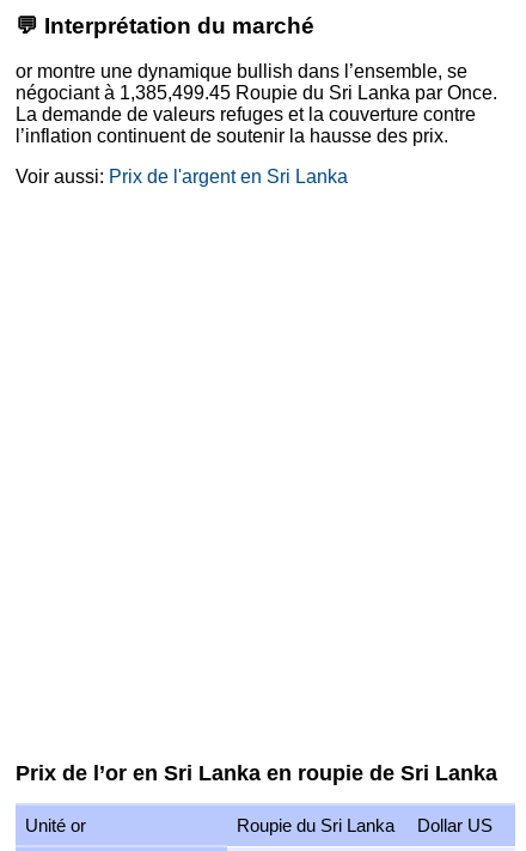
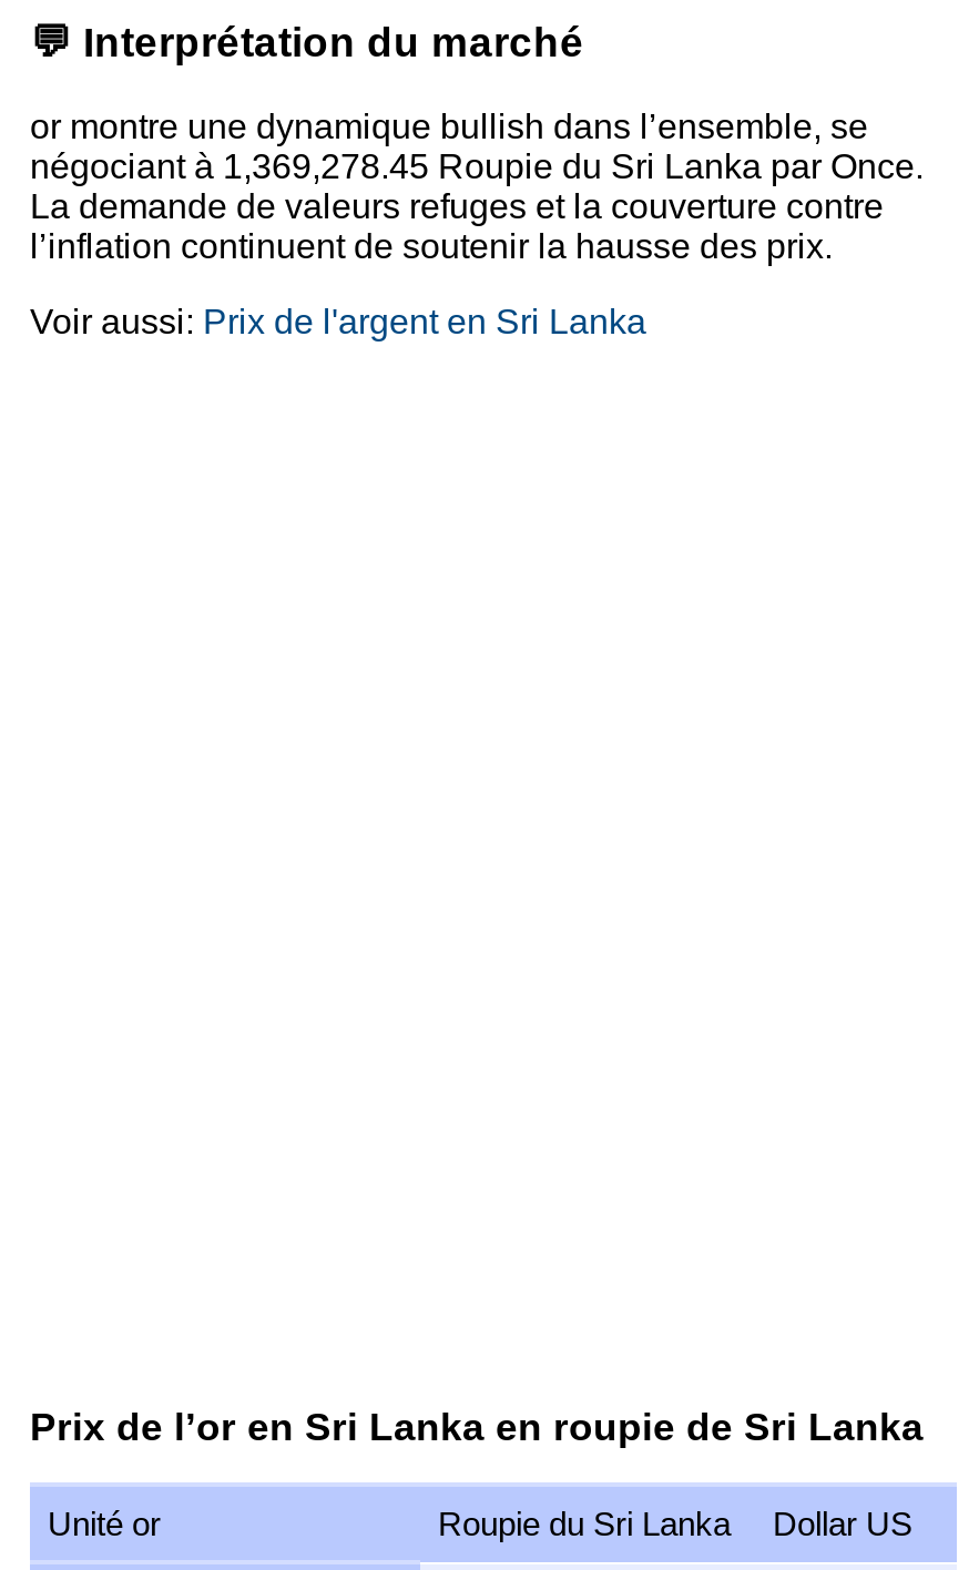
- négociant à 1,385,499.45 Roupie du Sri Lanka par Once.
+ négociant à 1,369,278.45 Roupie du Sri Lanka par Once.
